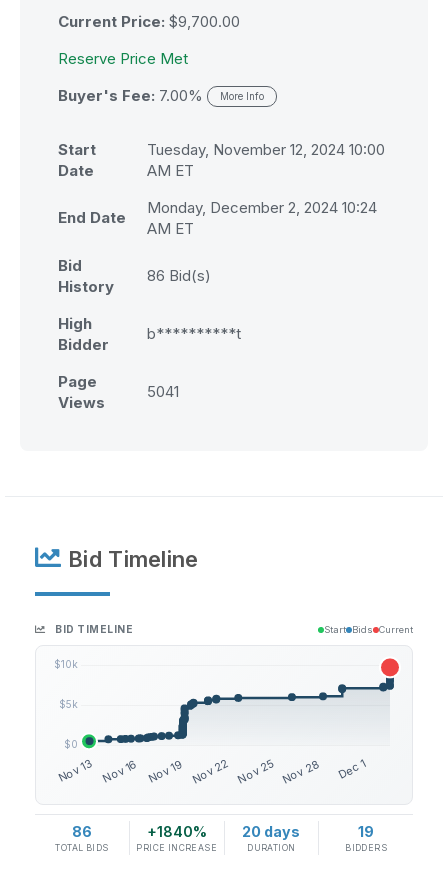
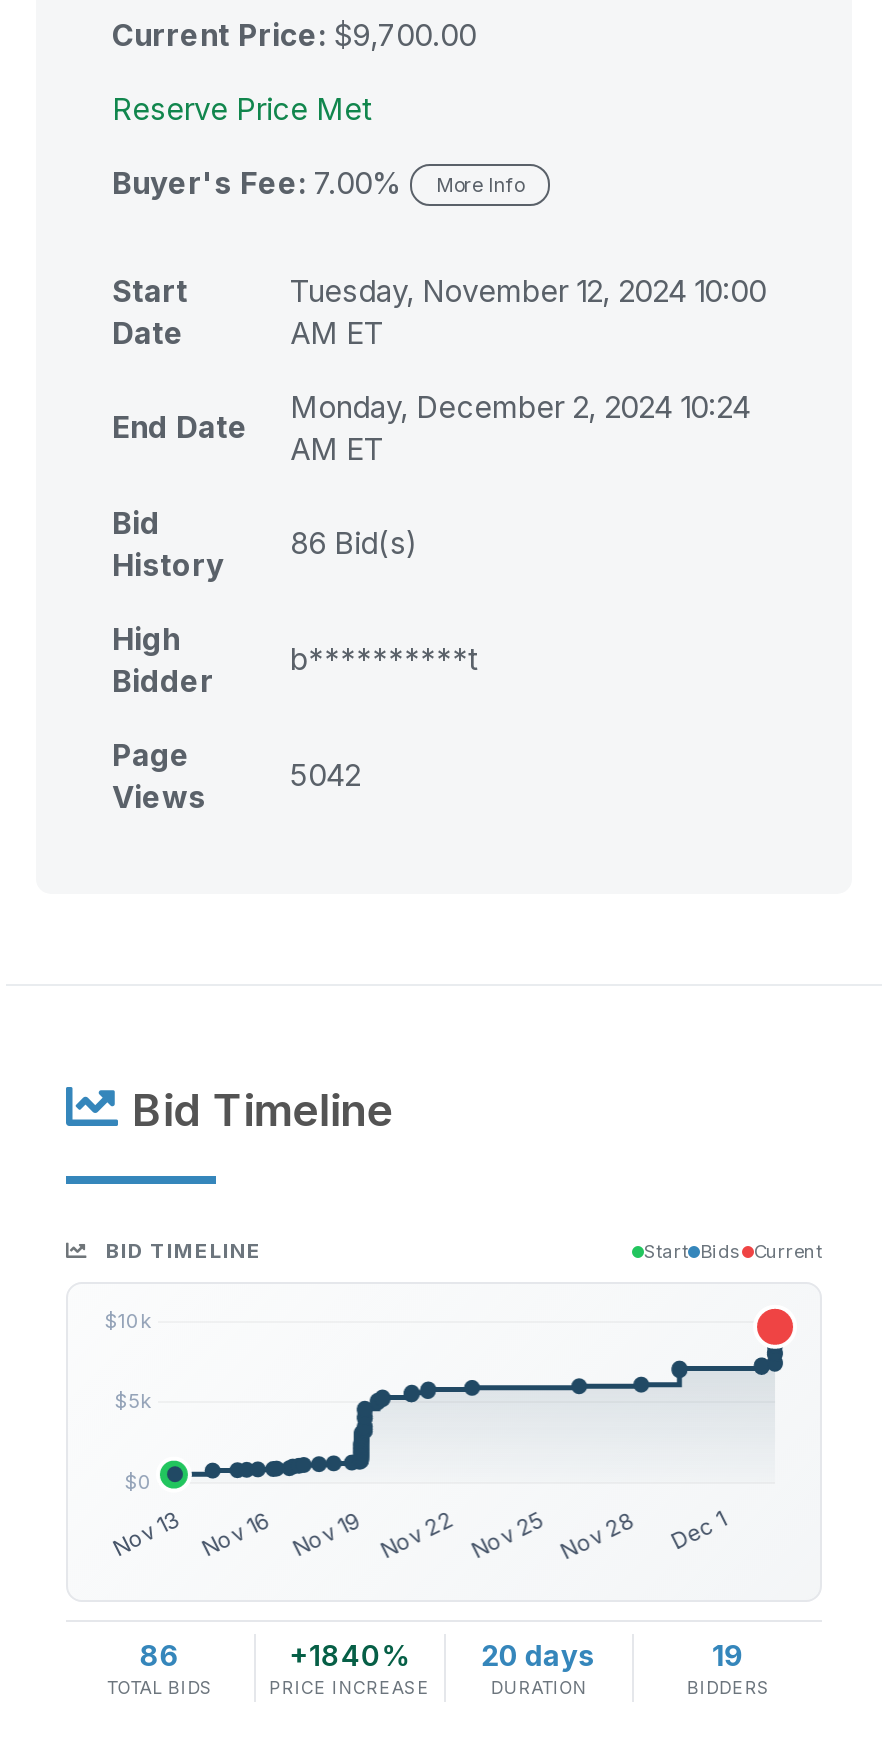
- 5041
+ 5042
